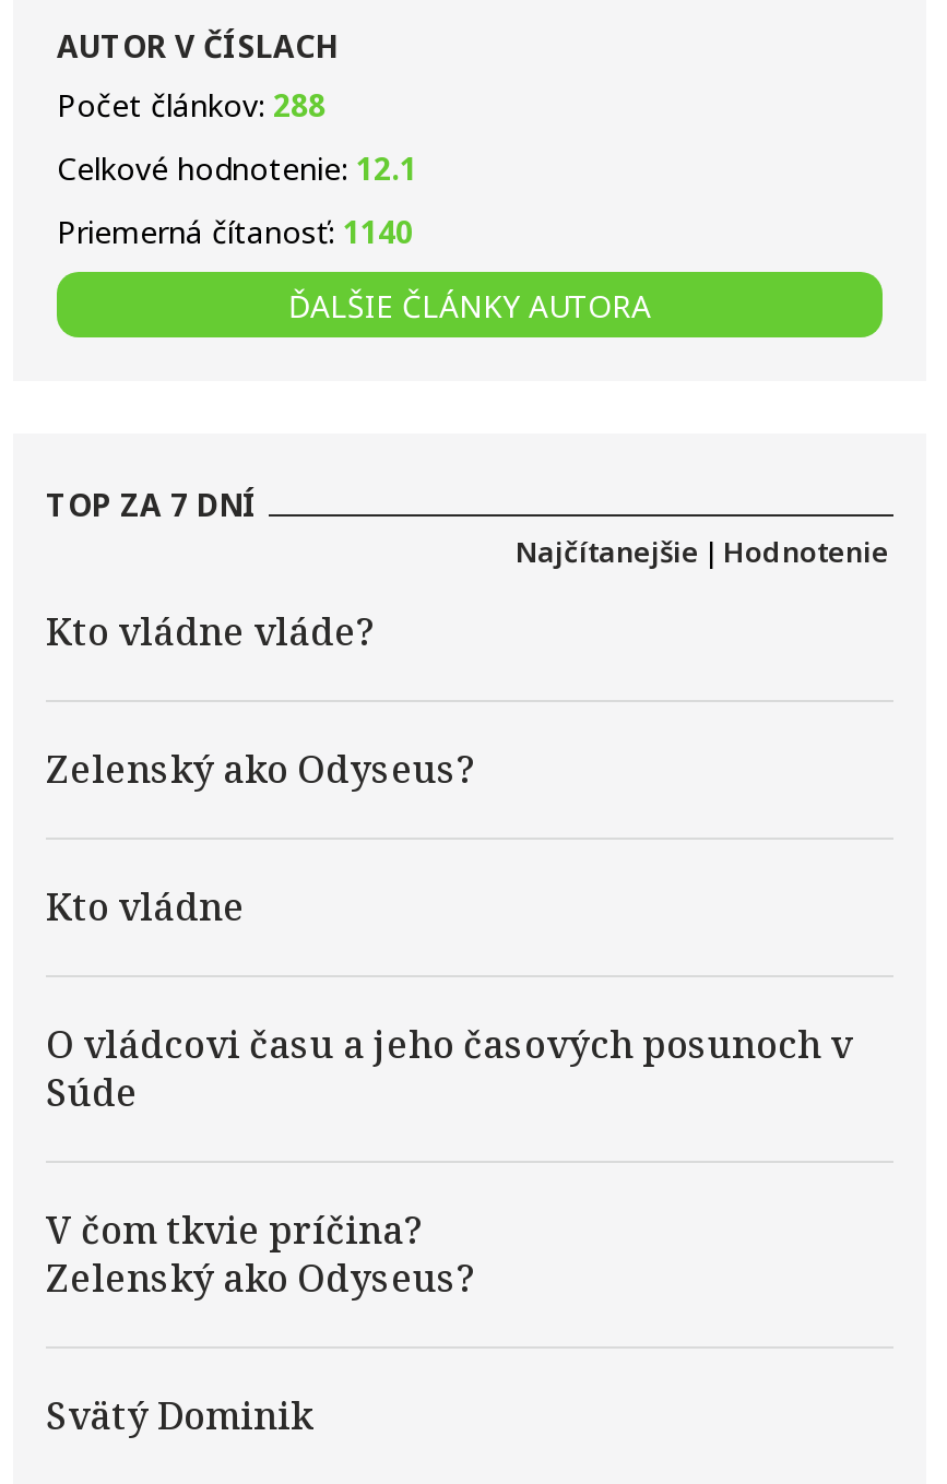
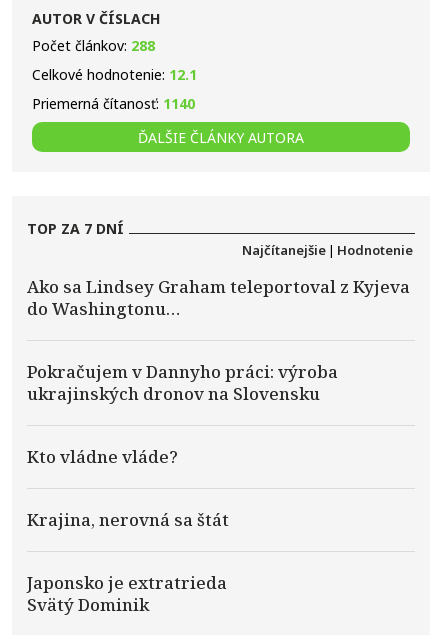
+ Ako sa Lindsey Graham teleportoval z Kyjeva
+ do Washingtonu…
+ Pokračujem v Dannyho práci: výroba
+ ukrajinských dronov na Slovensku

moved down: Kto vládne vláde?

- Zelenský ako Odyseus?
- Kto vládne
- O vládcovi času a jeho časových posunoch v
- Súde
- V čom tkvie príčina?
- Zelenský ako Odyseus?
+ Krajina, nerovná sa štát
+ Japonsko je extratrieda
